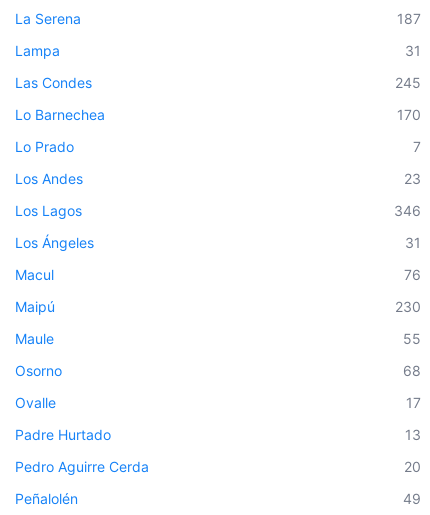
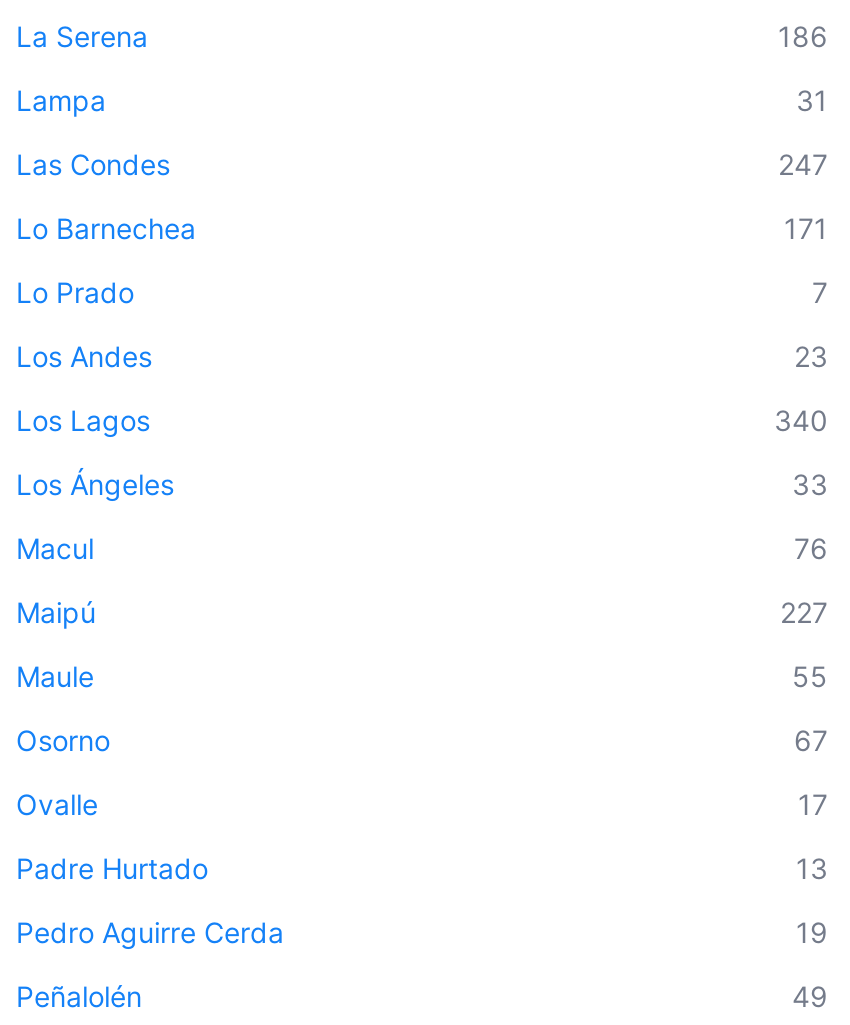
- 187
+ 186

- 245
+ 247

- 170
+ 171

- 346
+ 340

- 31
+ 33

- 230
+ 227

- 68
+ 67

- 20
+ 19
